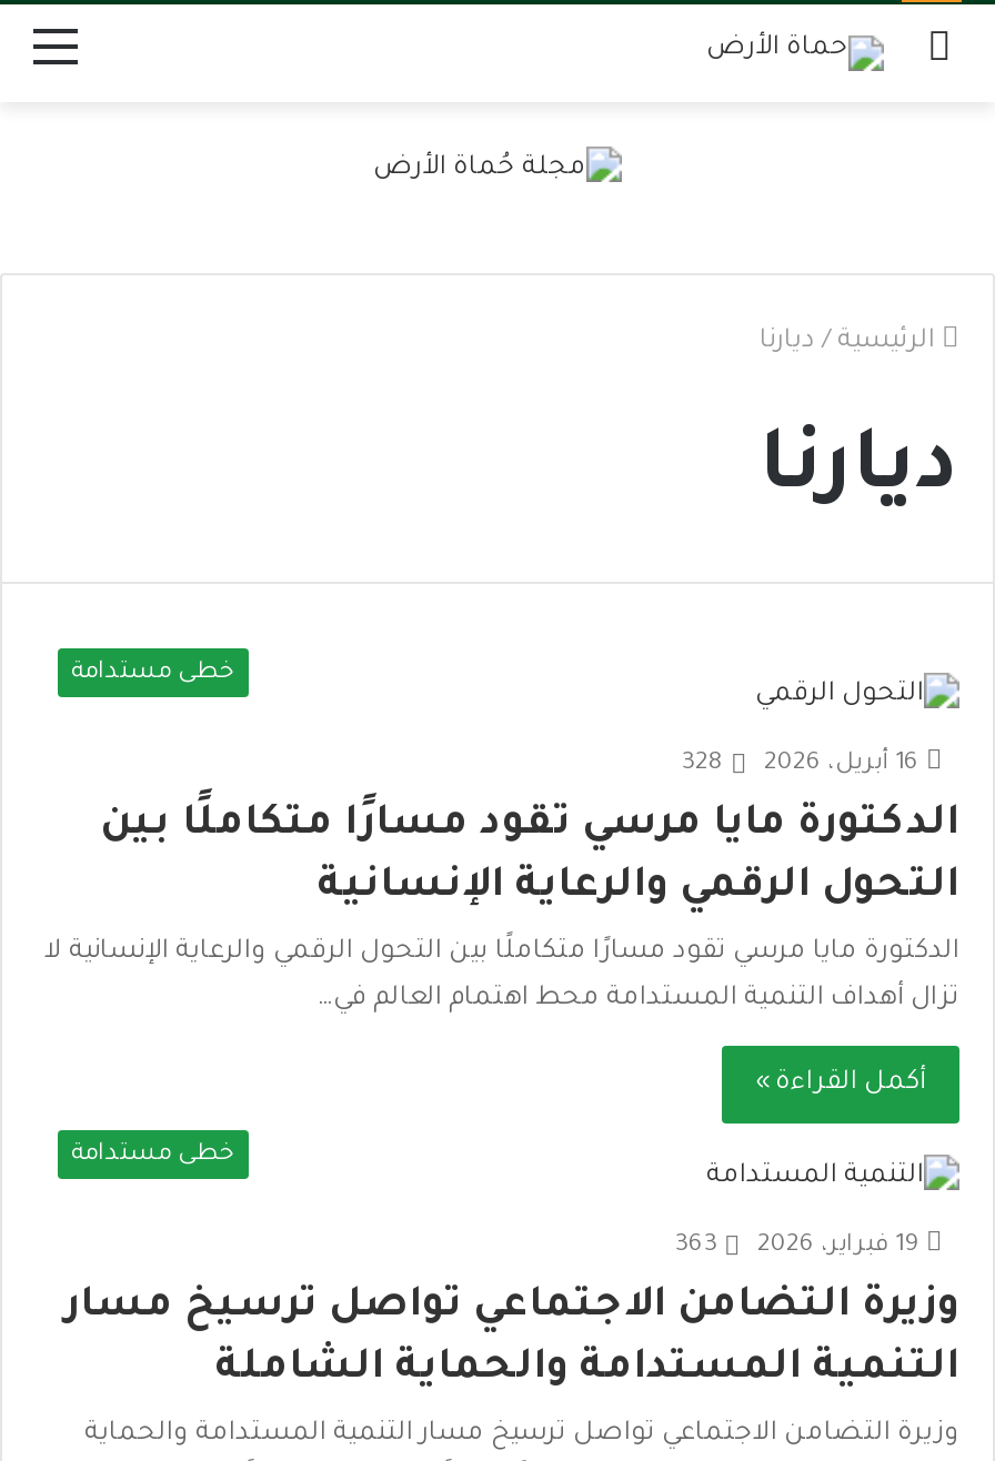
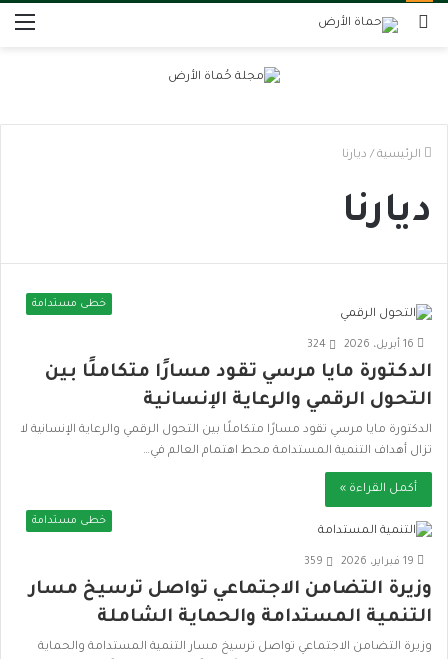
- 328
+ 324

- 363
+ 359
